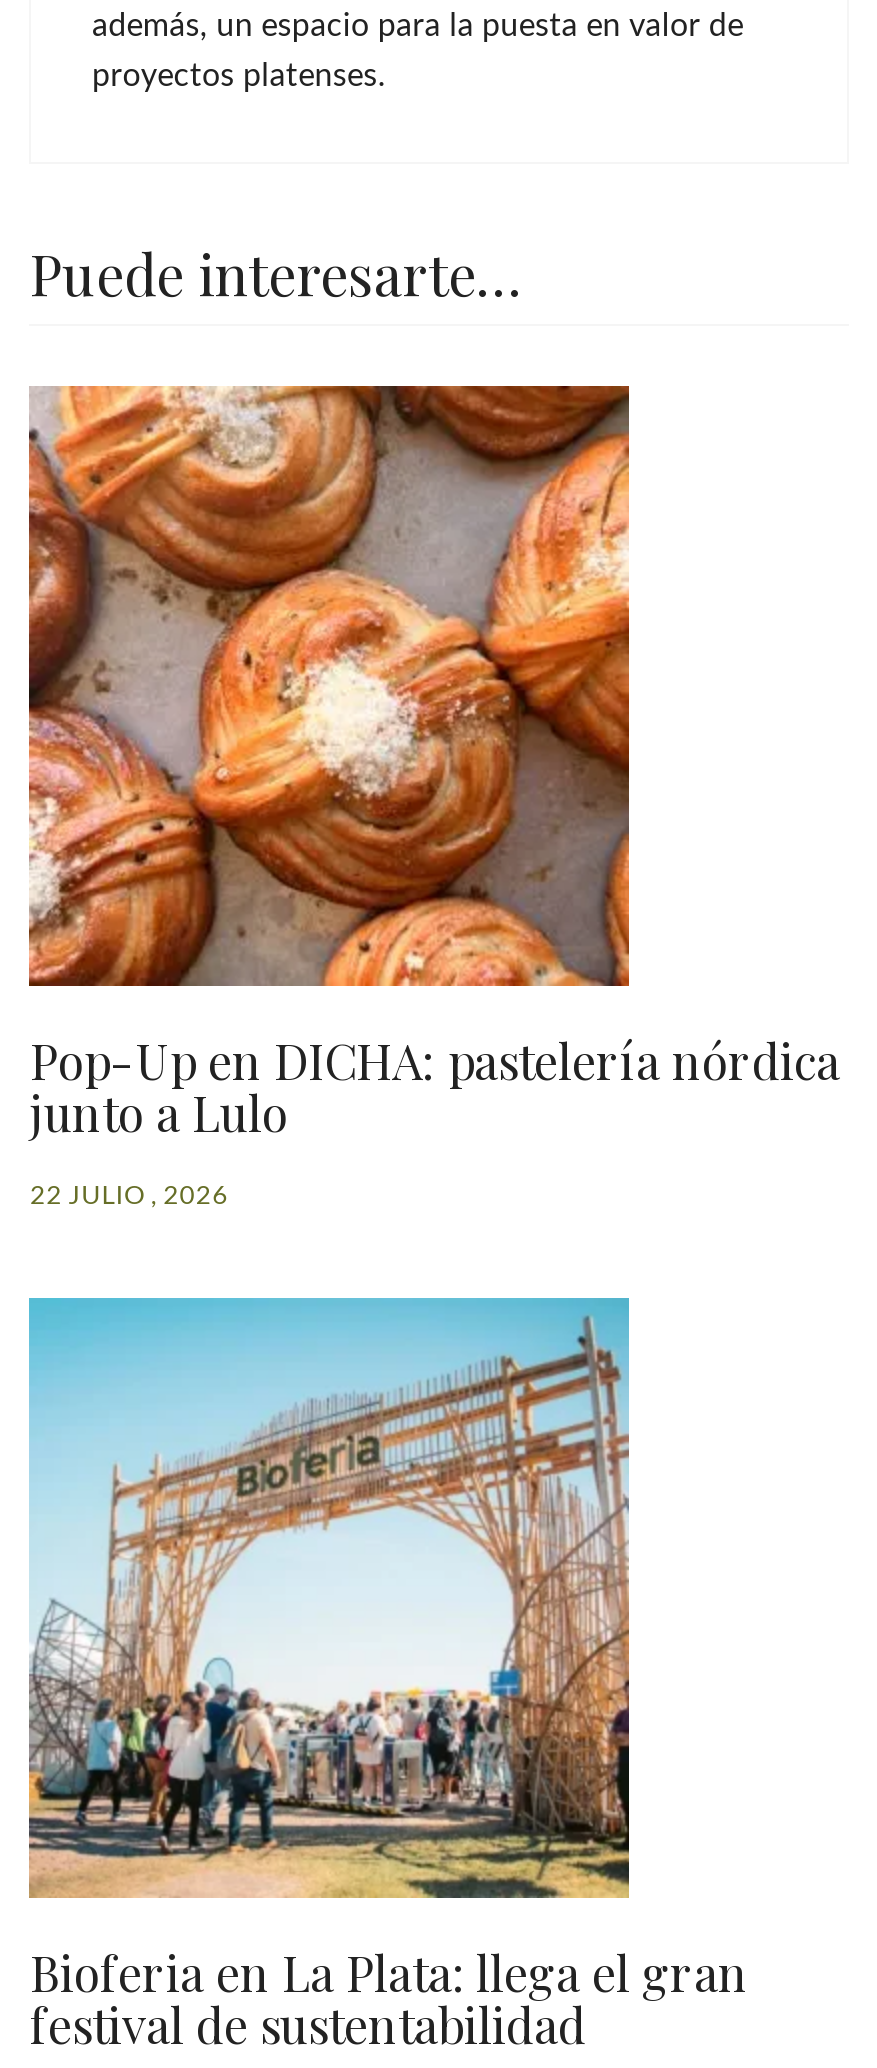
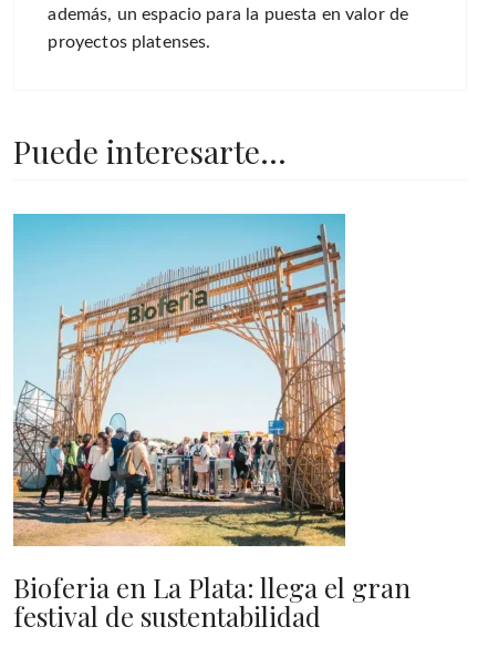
- [image]
- Pop-Up en DICHA: pastelería nórdica
- junto a Lulo
- 22 JULIO , 2026
